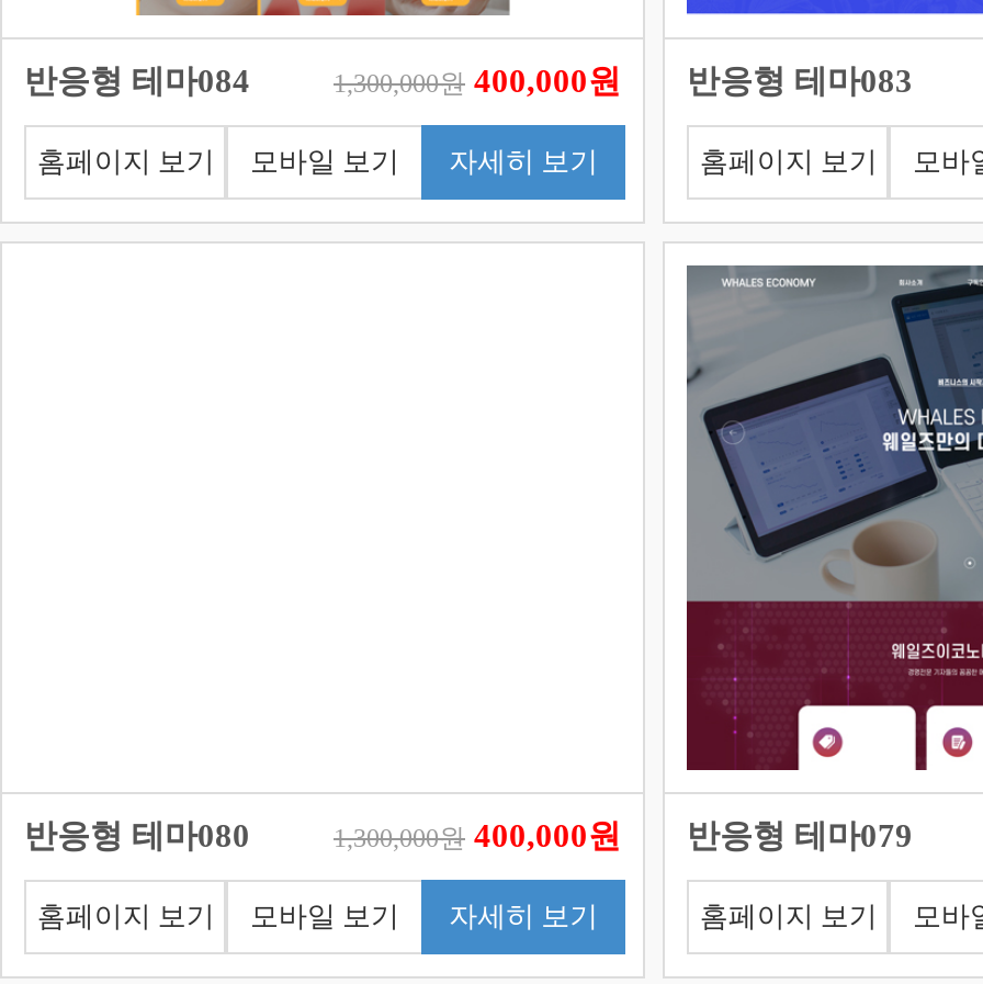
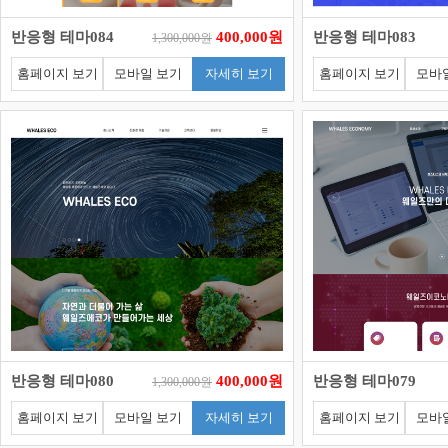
+ [image]
